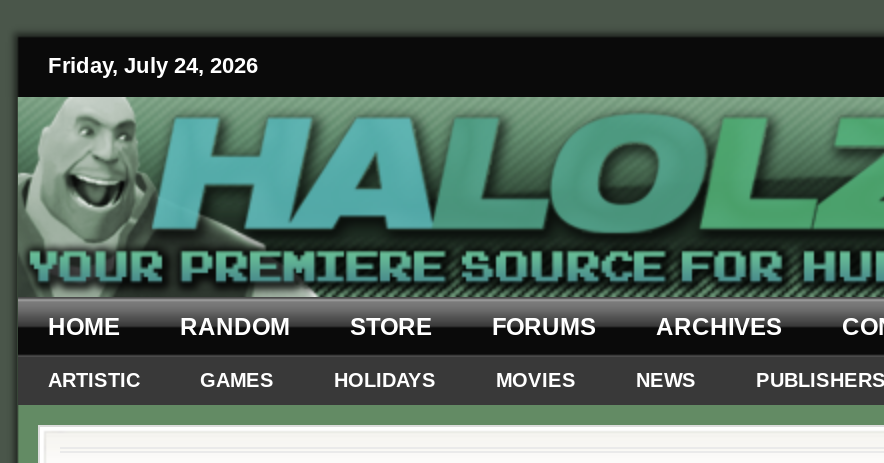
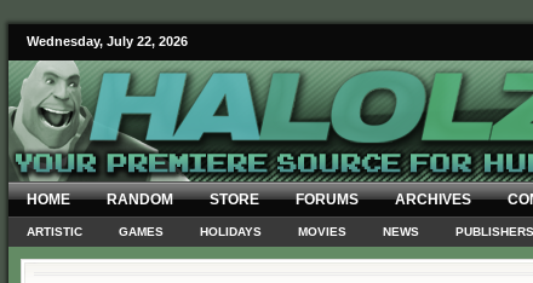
- Friday, July 24, 2026
+ Wednesday, July 22, 2026
